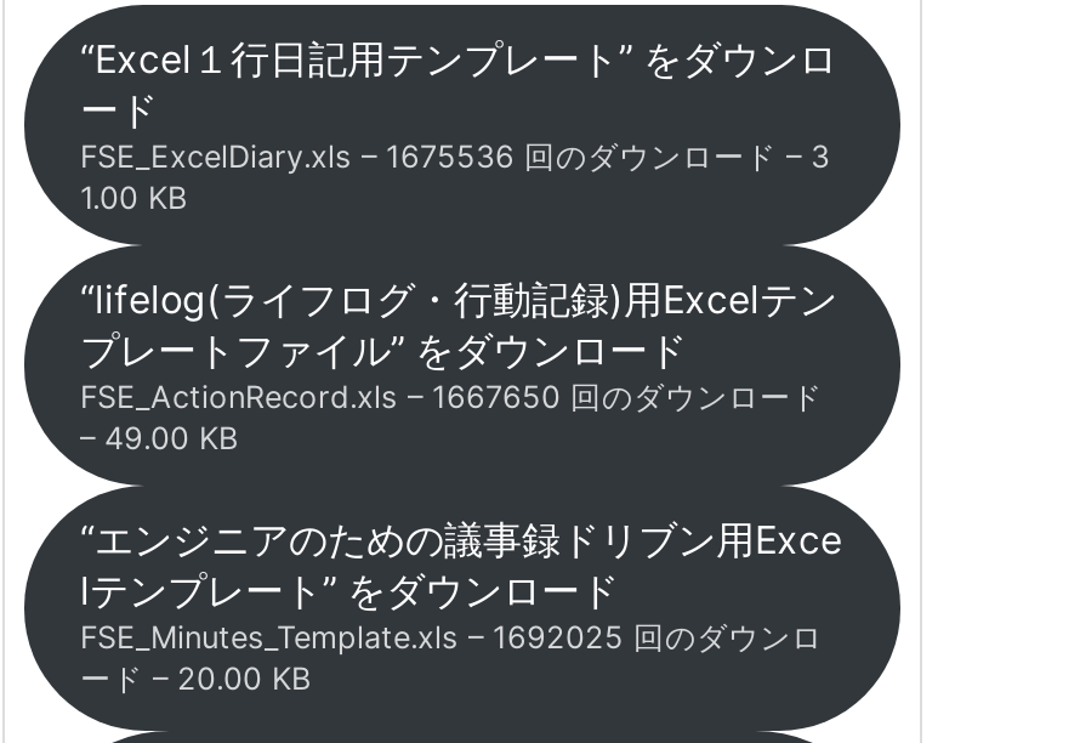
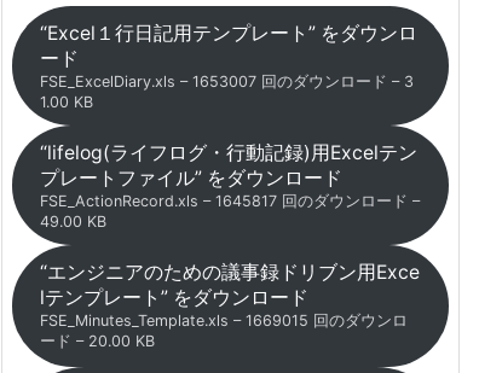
- FSE_ExcelDiary.xls – 1675536 回のダウンロード – 3
+ FSE_ExcelDiary.xls – 1653007 回のダウンロード – 3

- FSE_ActionRecord.xls – 1667650 回のダウンロード
- – 49.00 KB
+ FSE_ActionRecord.xls – 1645817 回のダウンロード –
+ 49.00 KB

- FSE_Minutes_Template.xls – 1692025 回のダウンロ
+ FSE_Minutes_Template.xls – 1669015 回のダウンロ
